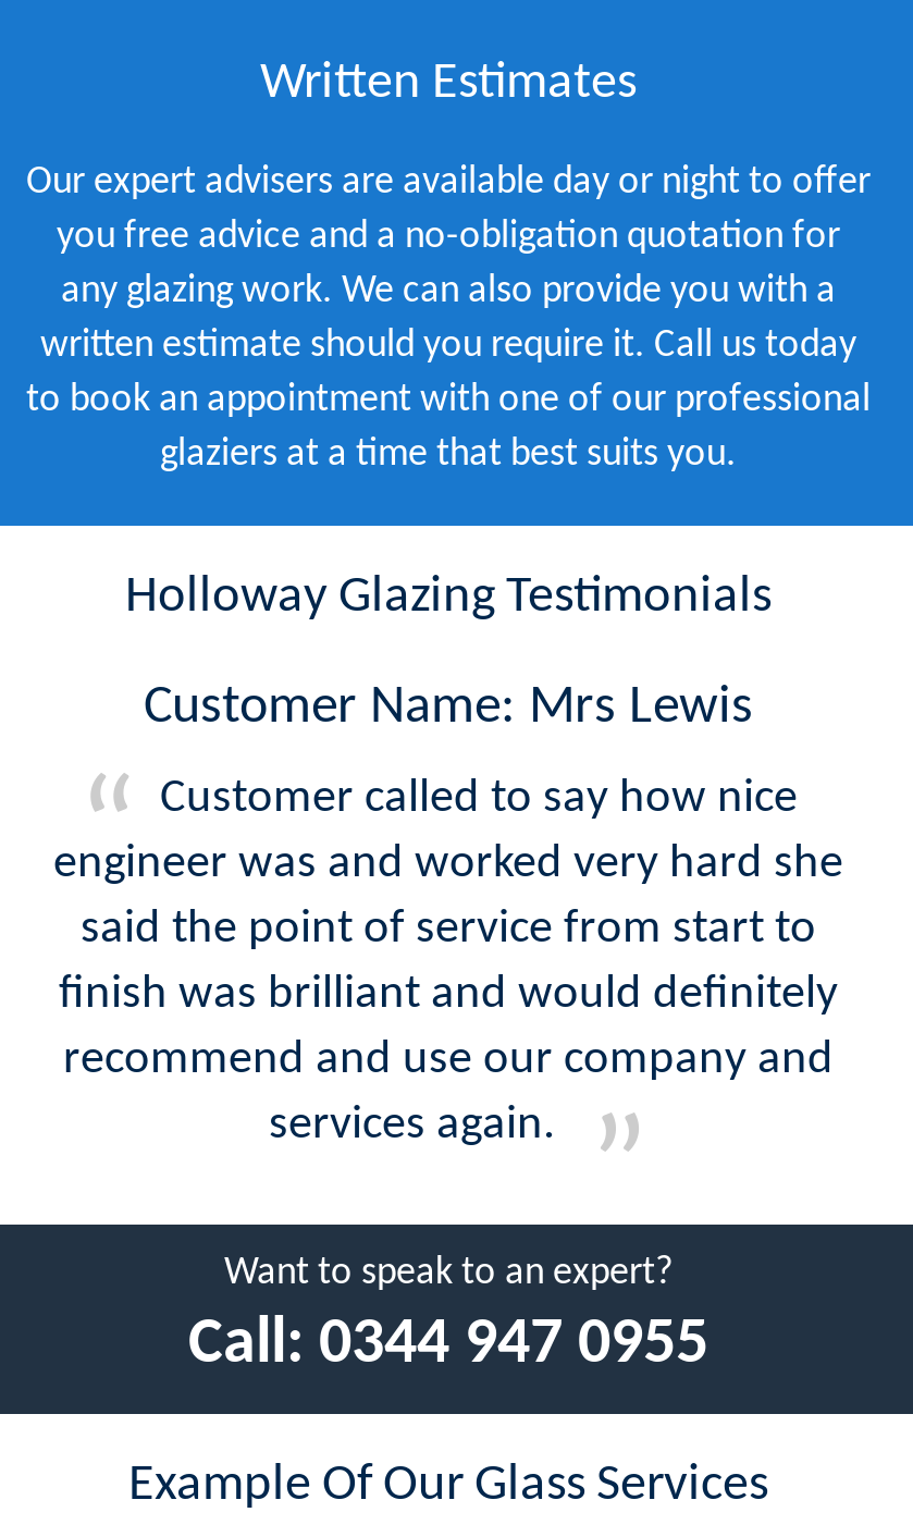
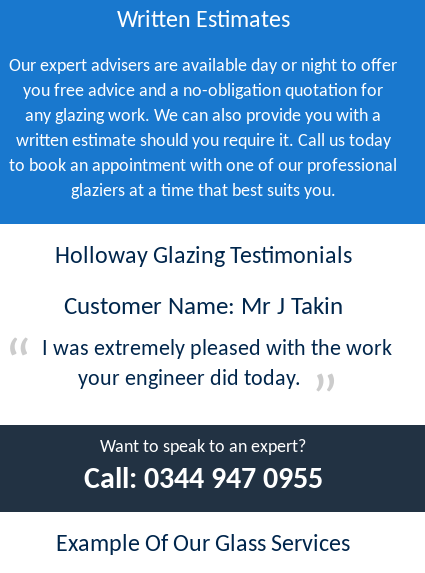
- Customer Name: Mrs Lewis
+ Customer Name: Mr J Takin

- Customer called to say how nice
- engineer was and worked very hard she
- said the point of service from start to
- finish was brilliant and would definitely
- recommend and use our company and
- services again.
+ I was extremely pleased with the work
+ your engineer did today.
